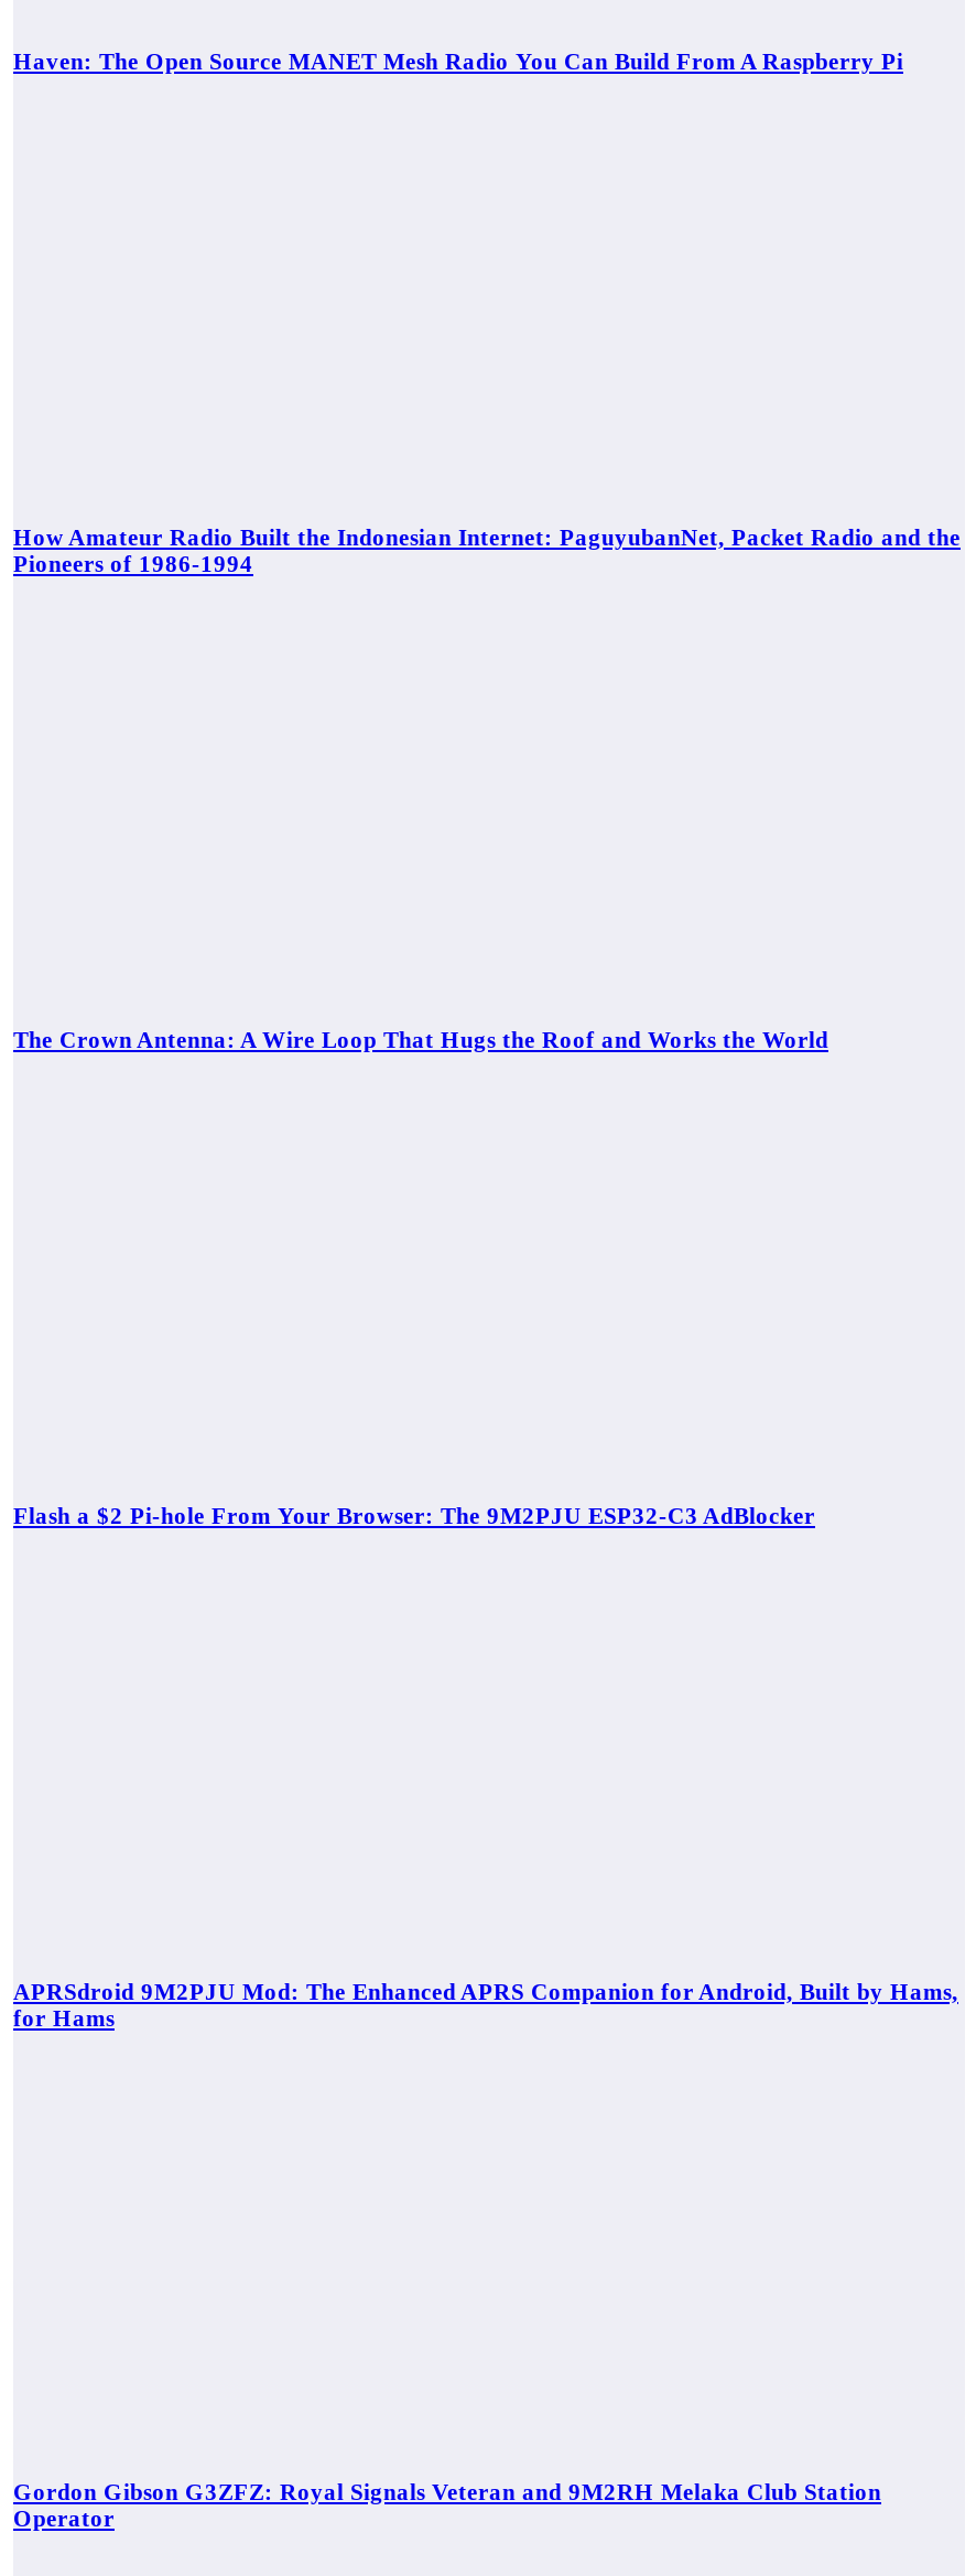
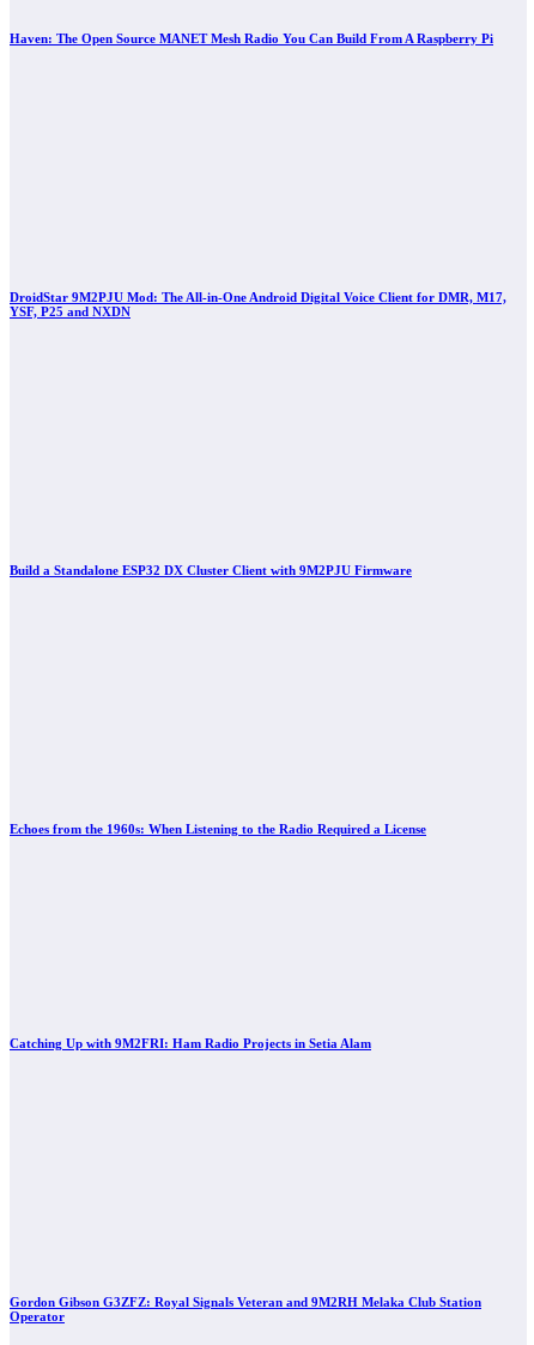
- How Amateur Radio Built the Indonesian Internet: PaguyubanNet, Packet Radio and the
- Pioneers of 1986-1994
+ DroidStar 9M2PJU Mod: The All-in-One Android Digital Voice Client for DMR, M17,
+ YSF, P25 and NXDN

- The Crown Antenna: A Wire Loop That Hugs the Roof and Works the World
+ Build a Standalone ESP32 DX Cluster Client with 9M2PJU Firmware

- Flash a $2 Pi-hole From Your Browser: The 9M2PJU ESP32-C3 AdBlocker
+ Echoes from the 1960s: When Listening to the Radio Required a License

- APRSdroid 9M2PJU Mod: The Enhanced APRS Companion for Android, Built by Hams,
- for Hams
+ Catching Up with 9M2FRI: Ham Radio Projects in Setia Alam
